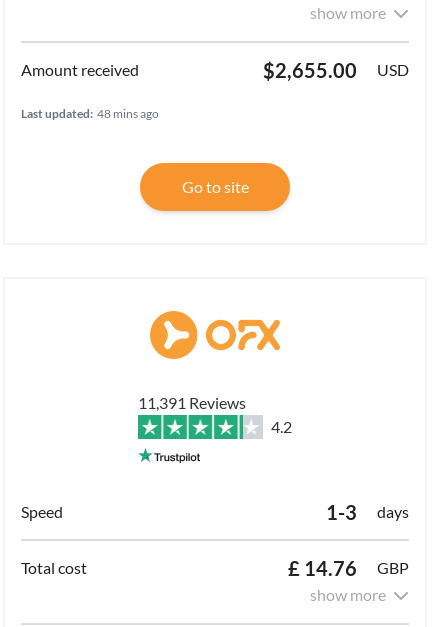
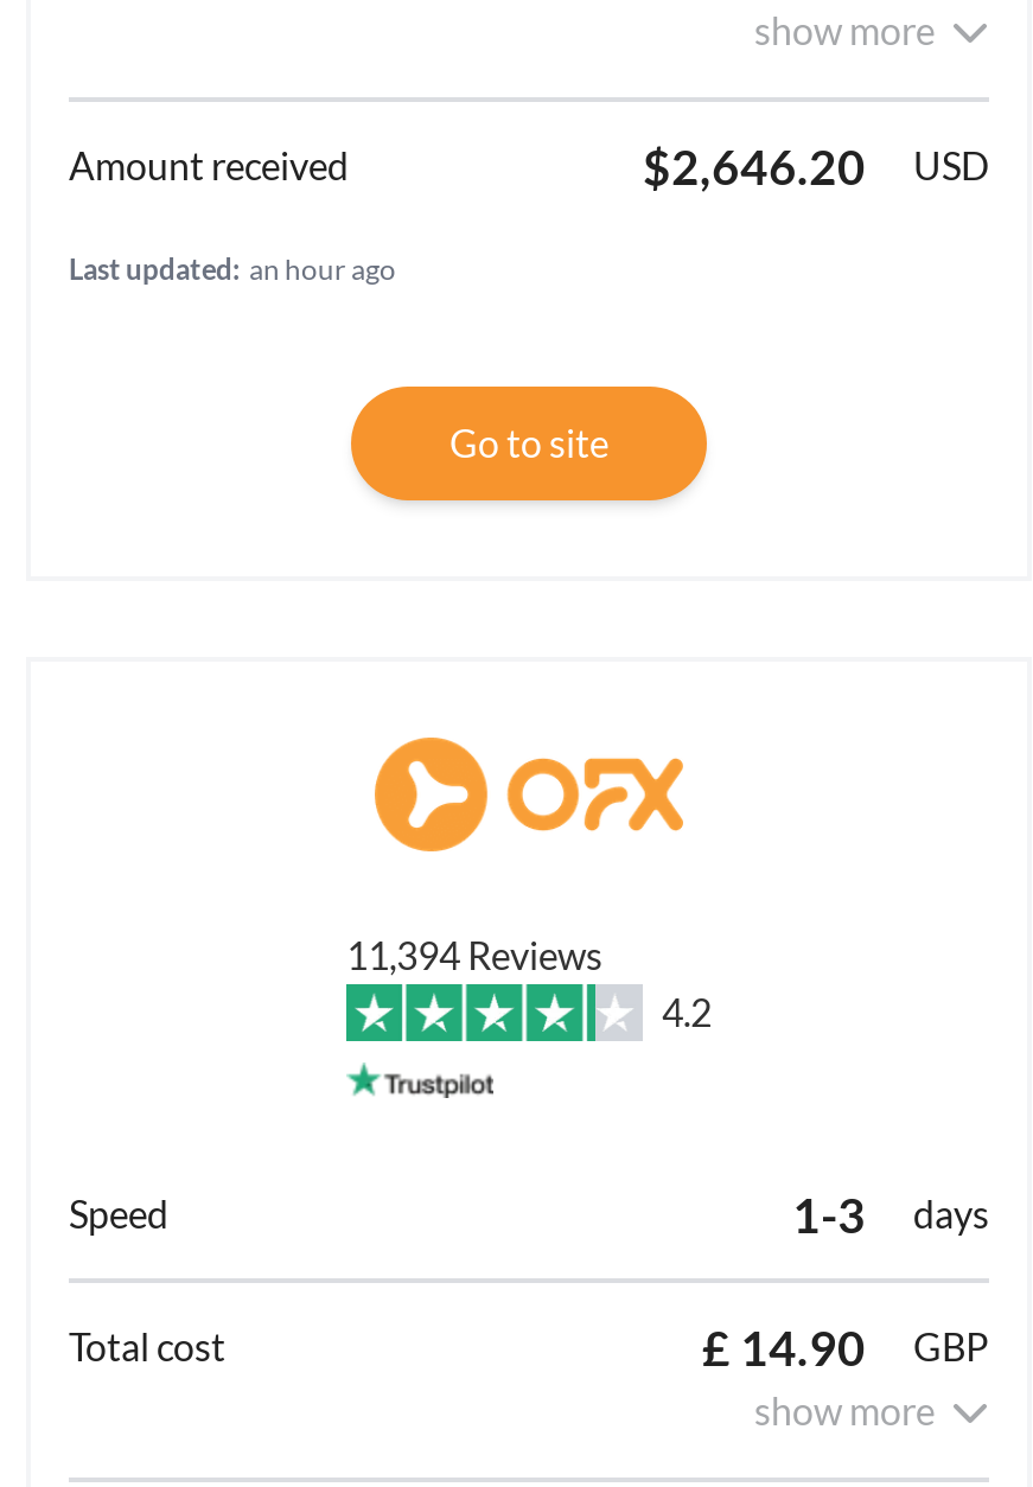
- $2,655.00 USD
+ $2,646.20 USD

- Last updated: 48 mins ago
+ Last updated: an hour ago

- 11,391 Reviews
+ 11,394 Reviews

- £ 14.76 GBP
+ £ 14.90 GBP
